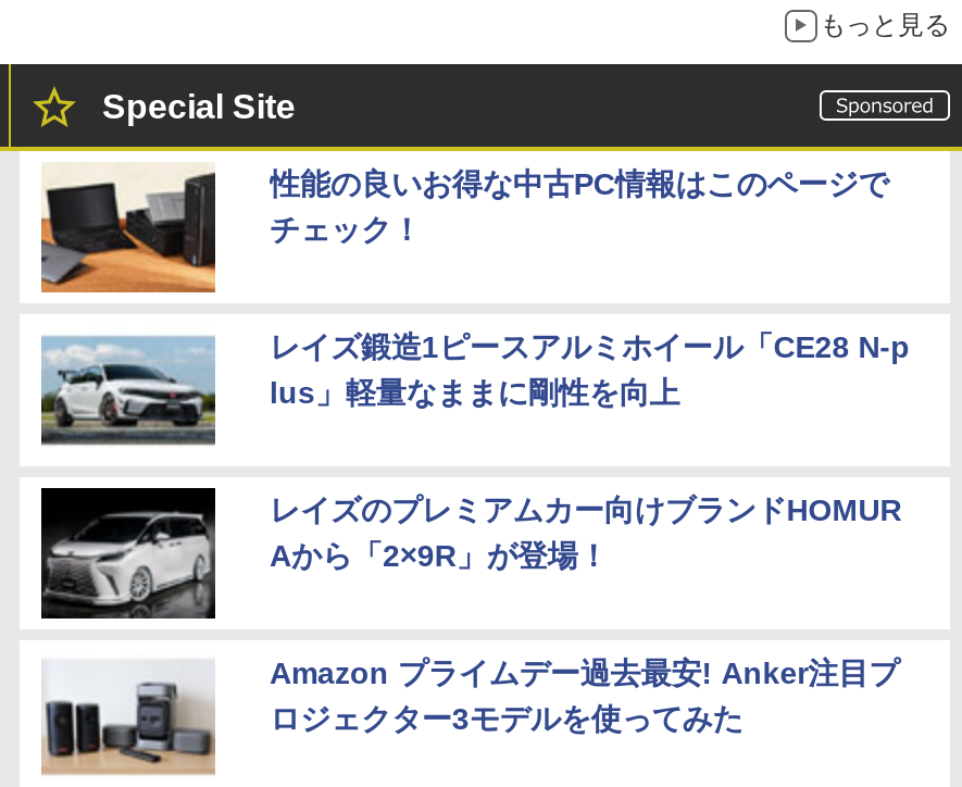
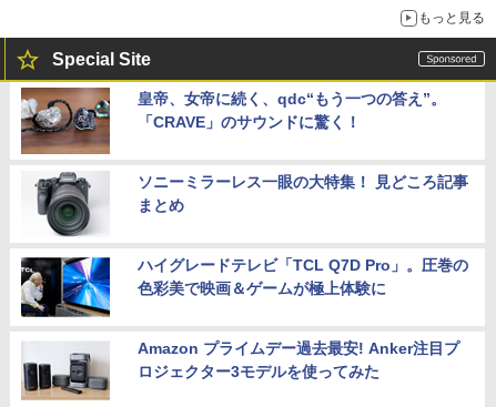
- [image]
- 性能の良いお得な中古PC情報はこのページで
- チェック！
+ [image]
+ 皇帝、女帝に続く、qdc“もう一つの答え”。
+ 「CRAVE」のサウンドに驚く！

- [image]
- レイズ鍛造1ピースアルミホイール「CE28 N-p
- lus」軽量なままに剛性を向上
+ [image]
+ ソニーミラーレス一眼の大特集！ 見どころ記事
+ まとめ

- [image]
- レイズのプレミアムカー向けブランドHOMUR
- Aから「2×9R」が登場！
+ [image]
+ ハイグレードテレビ「TCL Q7D Pro」。圧巻の
+ 色彩美で映画＆ゲームが極上体験に
